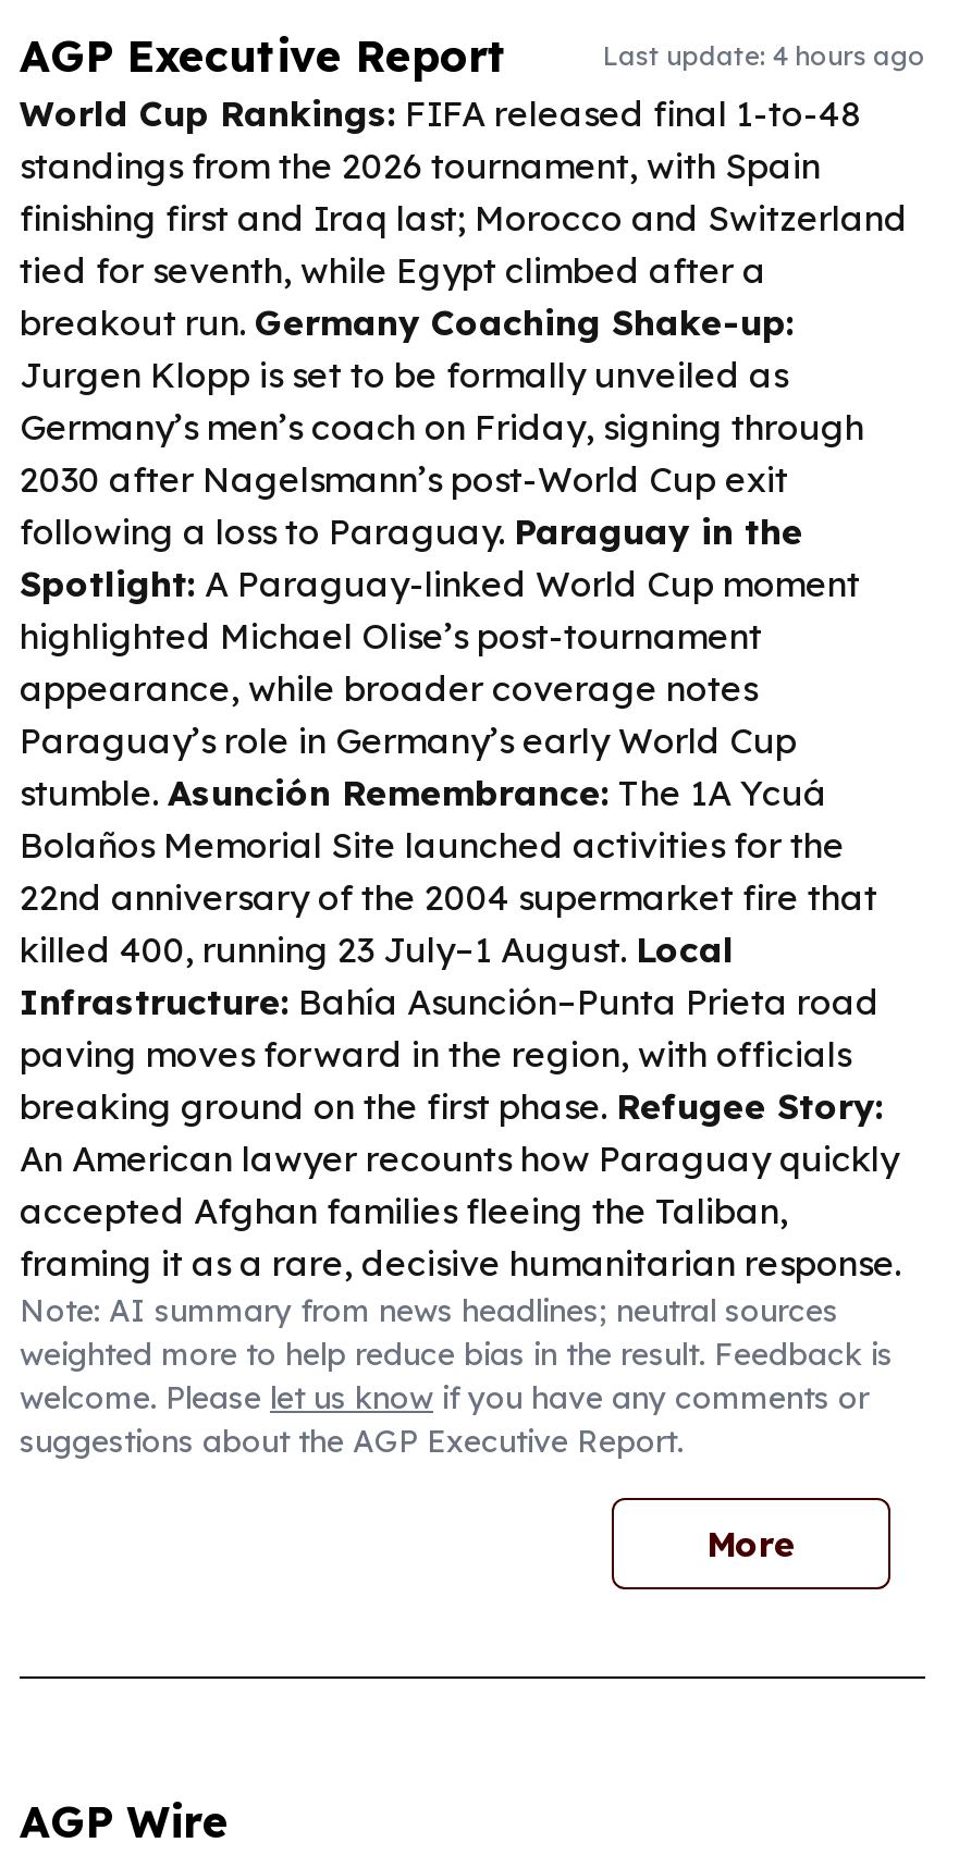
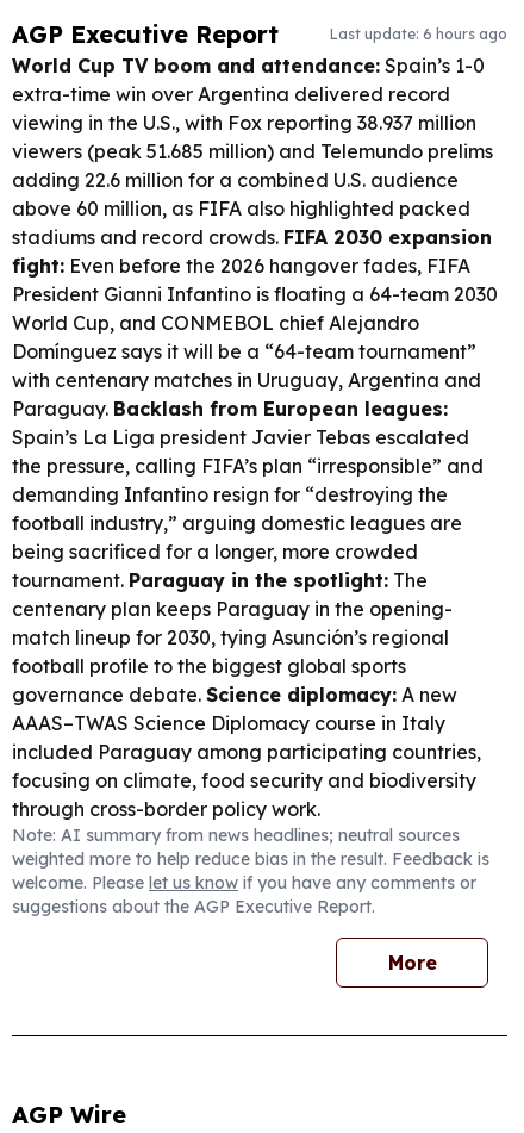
- Last update: 4 hours ago
- World Cup Rankings: FIFA released final 1-to-48
- standings from the 2026 tournament, with Spain
- finishing first and Iraq last; Morocco and Switzerland
- tied for seventh, while Egypt climbed after a
- breakout run. Germany Coaching Shake-up:
- Jurgen Klopp is set to be formally unveiled as
- Germany’s men’s coach on Friday, signing through
- 2030 after Nagelsmann’s post-World Cup exit
- following a loss to Paraguay. Paraguay in the
- Spotlight: A Paraguay-linked World Cup moment
- highlighted Michael Olise’s post-tournament
- appearance, while broader coverage notes
- Paraguay’s role in Germany’s early World Cup
- stumble. Asunción Remembrance: The 1A Ycuá
- Bolaños Memorial Site launched activities for the
- 22nd anniversary of the 2004 supermarket fire that
- killed 400, running 23 July–1 August. Local
- Infrastructure: Bahía Asunción–Punta Prieta road
- paving moves forward in the region, with officials
- breaking ground on the first phase. Refugee Story:
- An American lawyer recounts how Paraguay quickly
- accepted Afghan families fleeing the Taliban,
- framing it as a rare, decisive humanitarian response.
+ Last update: 6 hours ago
+ World Cup TV boom and attendance: Spain’s 1-0
+ extra-time win over Argentina delivered record
+ viewing in the U.S., with Fox reporting 38.937 million
+ viewers (peak 51.685 million) and Telemundo prelims
+ adding 22.6 million for a combined U.S. audience
+ above 60 million, as FIFA also highlighted packed
+ stadiums and record crowds. FIFA 2030 expansion
+ fight: Even before the 2026 hangover fades, FIFA
+ President Gianni Infantino is floating a 64-team 2030
+ World Cup, and CONMEBOL chief Alejandro
+ Domínguez says it will be a “64-team tournament”
+ with centenary matches in Uruguay, Argentina and
+ Paraguay. Backlash from European leagues:
+ Spain’s La Liga president Javier Tebas escalated
+ the pressure, calling FIFA’s plan “irresponsible” and
+ demanding Infantino resign for “destroying the
+ football industry,” arguing domestic leagues are
+ being sacrificed for a longer, more crowded
+ tournament. Paraguay in the spotlight: The
+ centenary plan keeps Paraguay in the opening-
+ match lineup for 2030, tying Asunción’s regional
+ football profile to the biggest global sports
+ governance debate. Science diplomacy: A new
+ AAAS–TWAS Science Diplomacy course in Italy
+ included Paraguay among participating countries,
+ focusing on climate, food security and biodiversity
+ through cross-border policy work.
